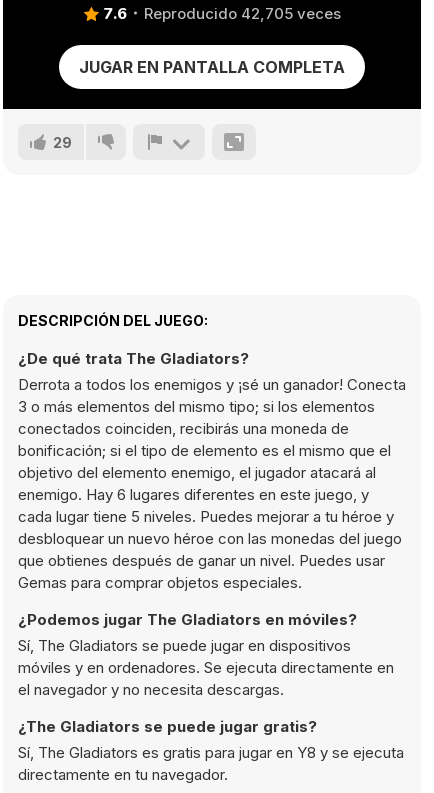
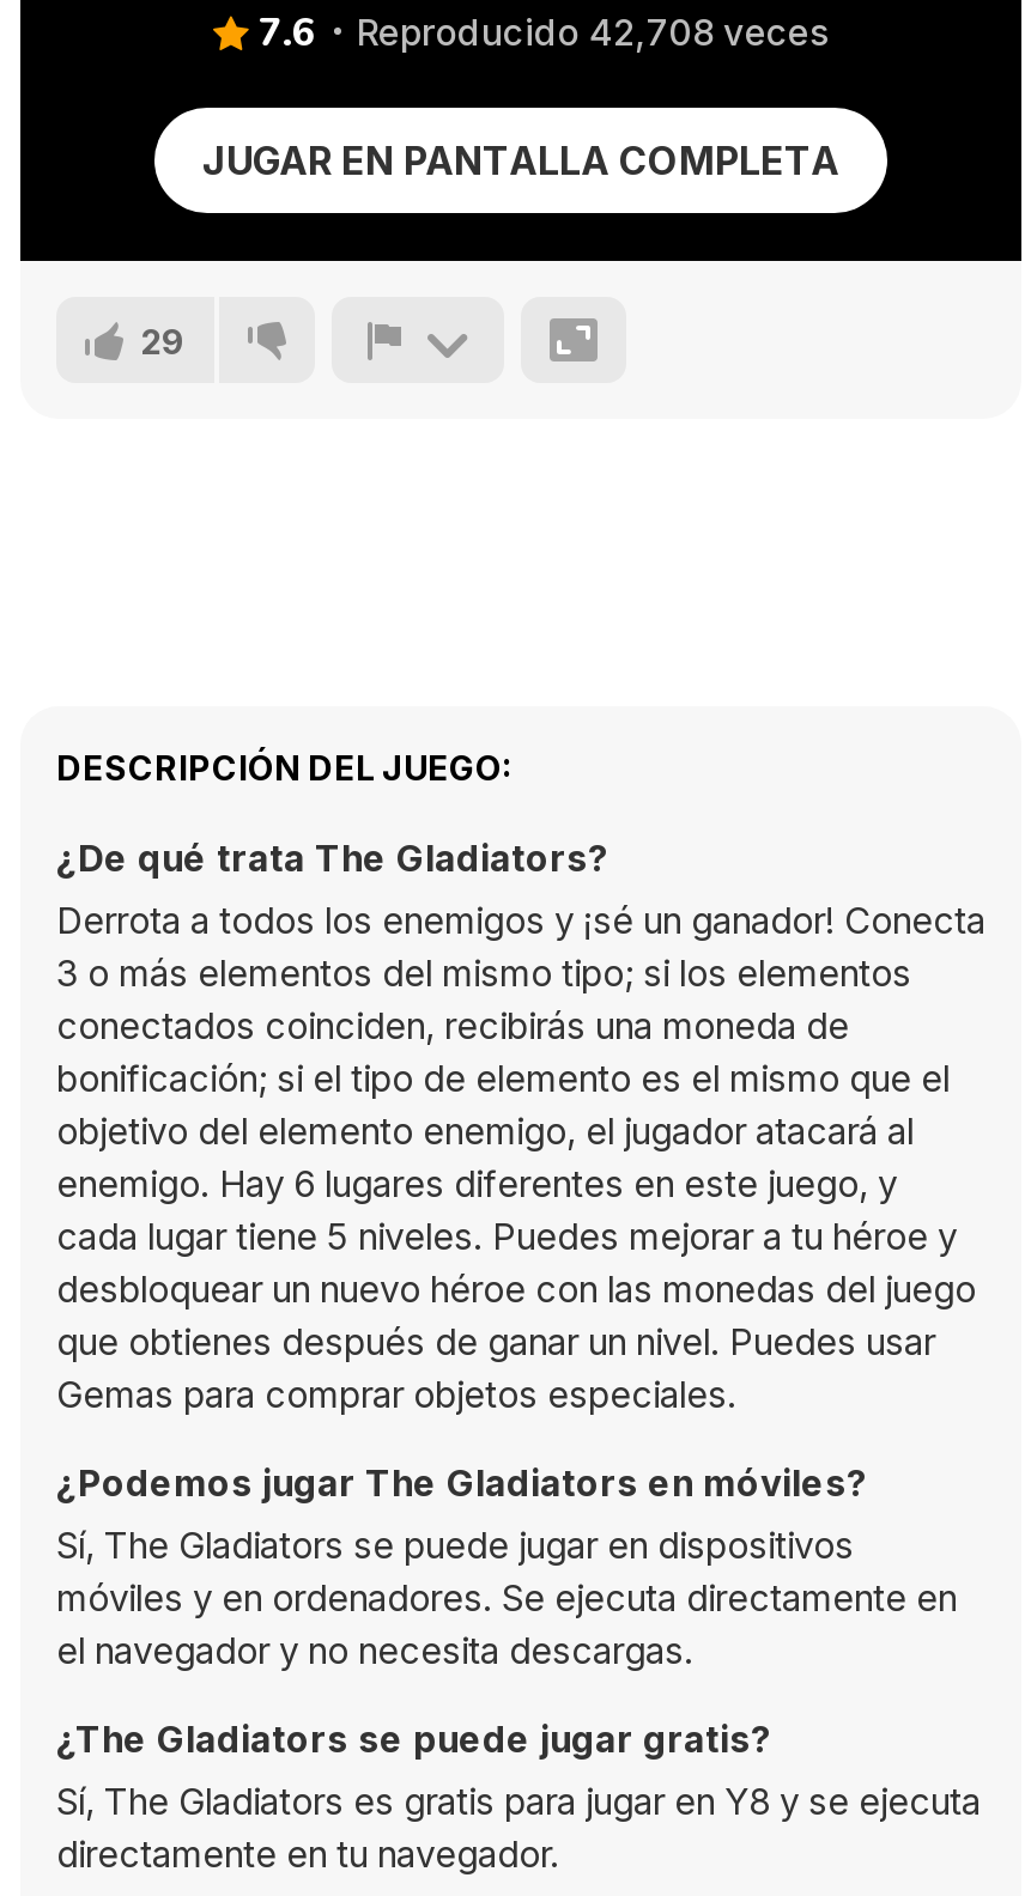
- Reproducido 42,705 veces
+ Reproducido 42,708 veces
